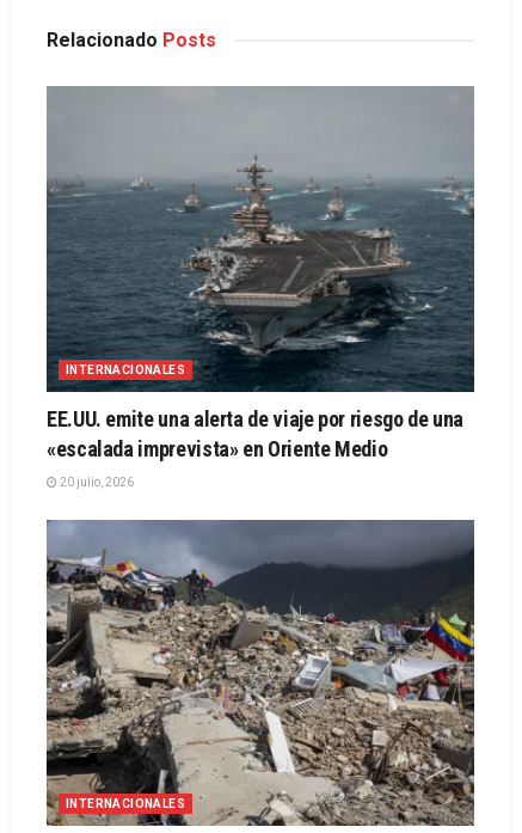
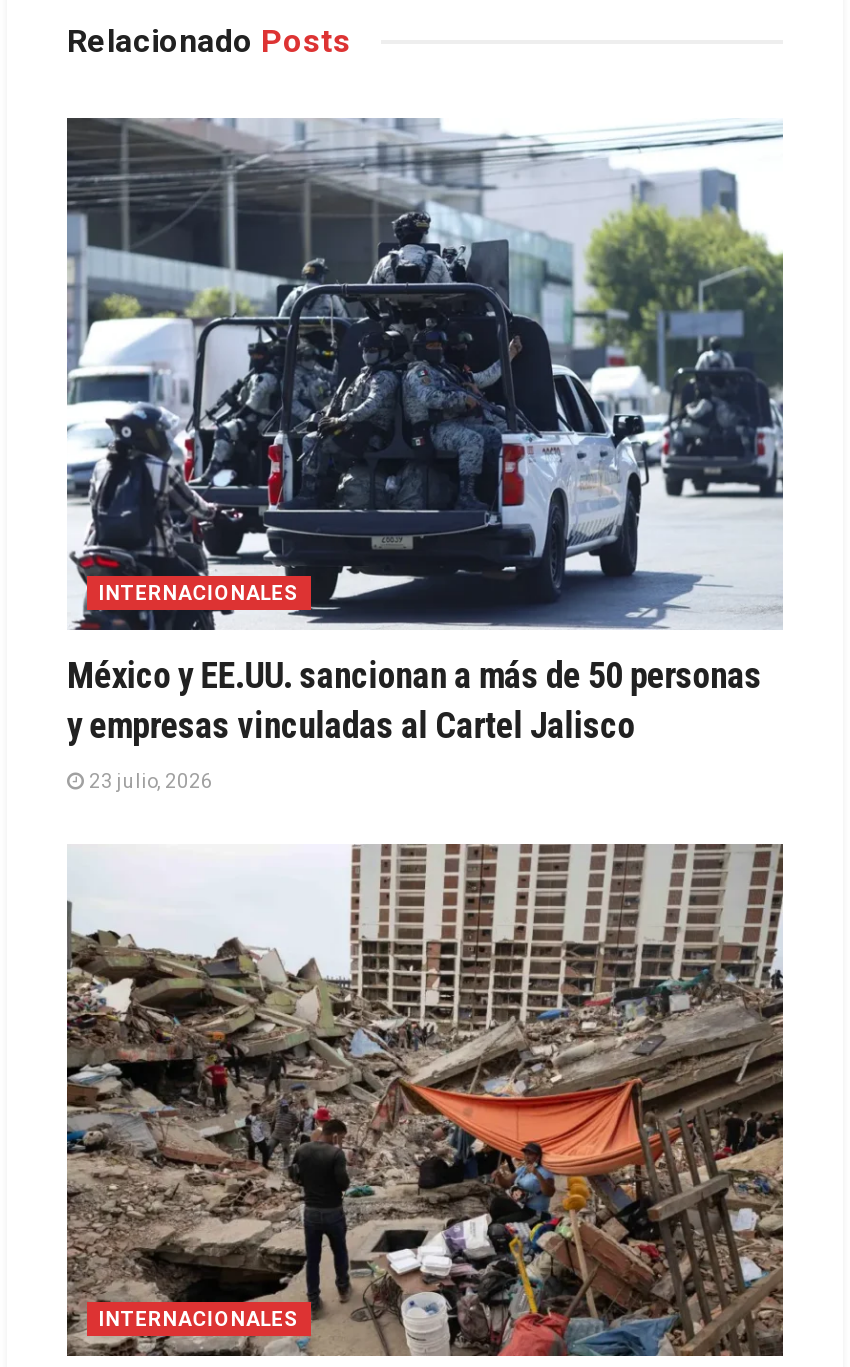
- [image]
- EE.UU. emite una alerta de viaje por riesgo de una
- «escalada imprevista» en Oriente Medio
+ [image]
+ México y EE.UU. sancionan a más de 50 personas
+ y empresas vinculadas al Cartel Jalisco

- 20 julio, 2026
+ 23 julio, 2026

- [image]
+ [image]
